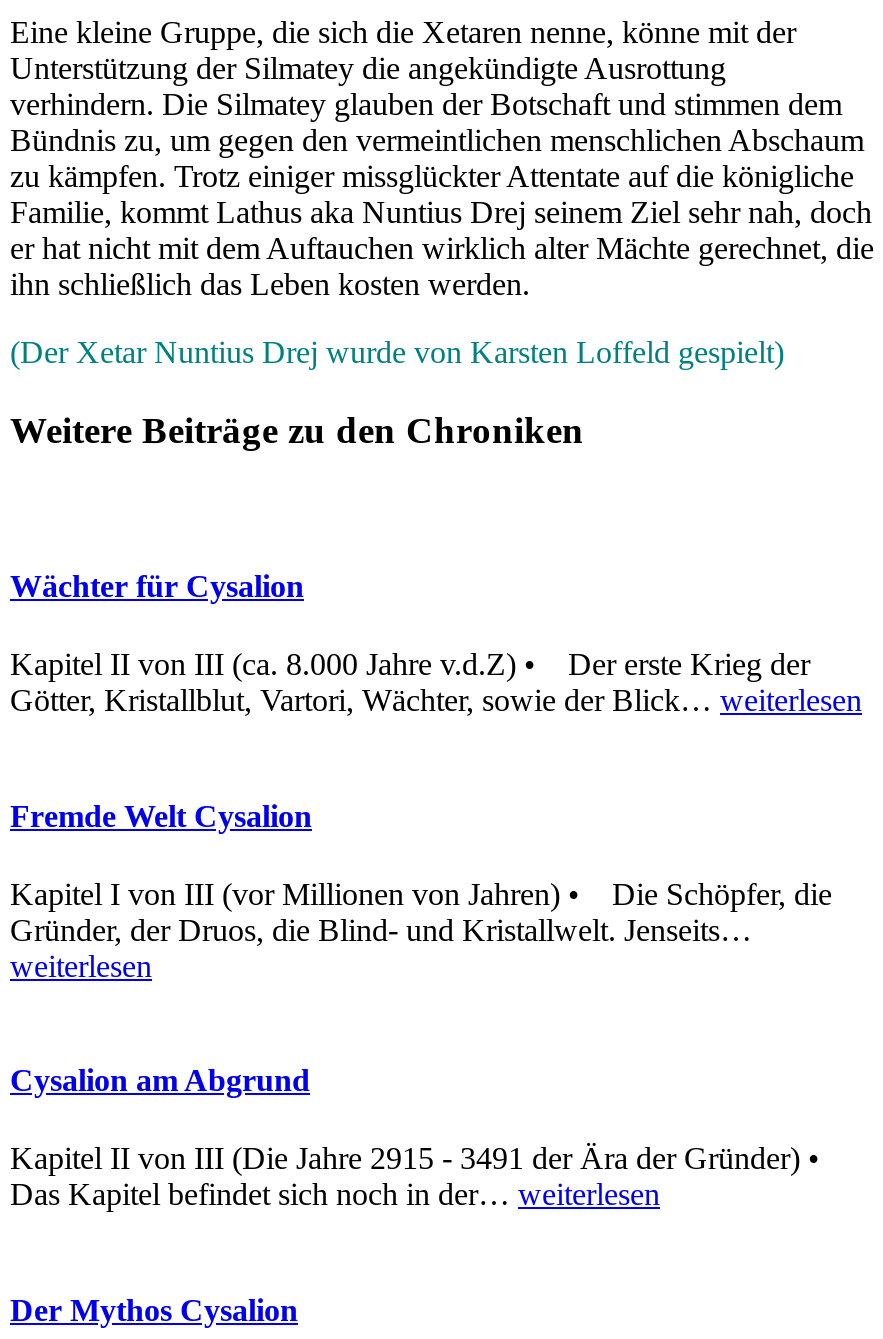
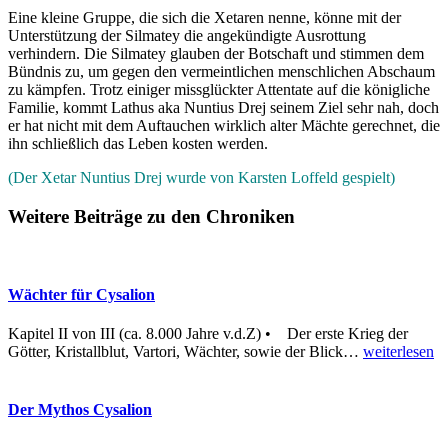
- Fremde Welt Cysalion
- Kapitel I von III (vor Millionen von Jahren) • Die Schöpfer, die
- Gründer, der Druos, die Blind- und Kristallwelt. Jenseits…
- weiterlesen
- Cysalion am Abgrund
- Kapitel II von III (Die Jahre 2915 - 3491 der Ära der Gründer) •
- Das Kapitel befindet sich noch in der … weiterlesen
